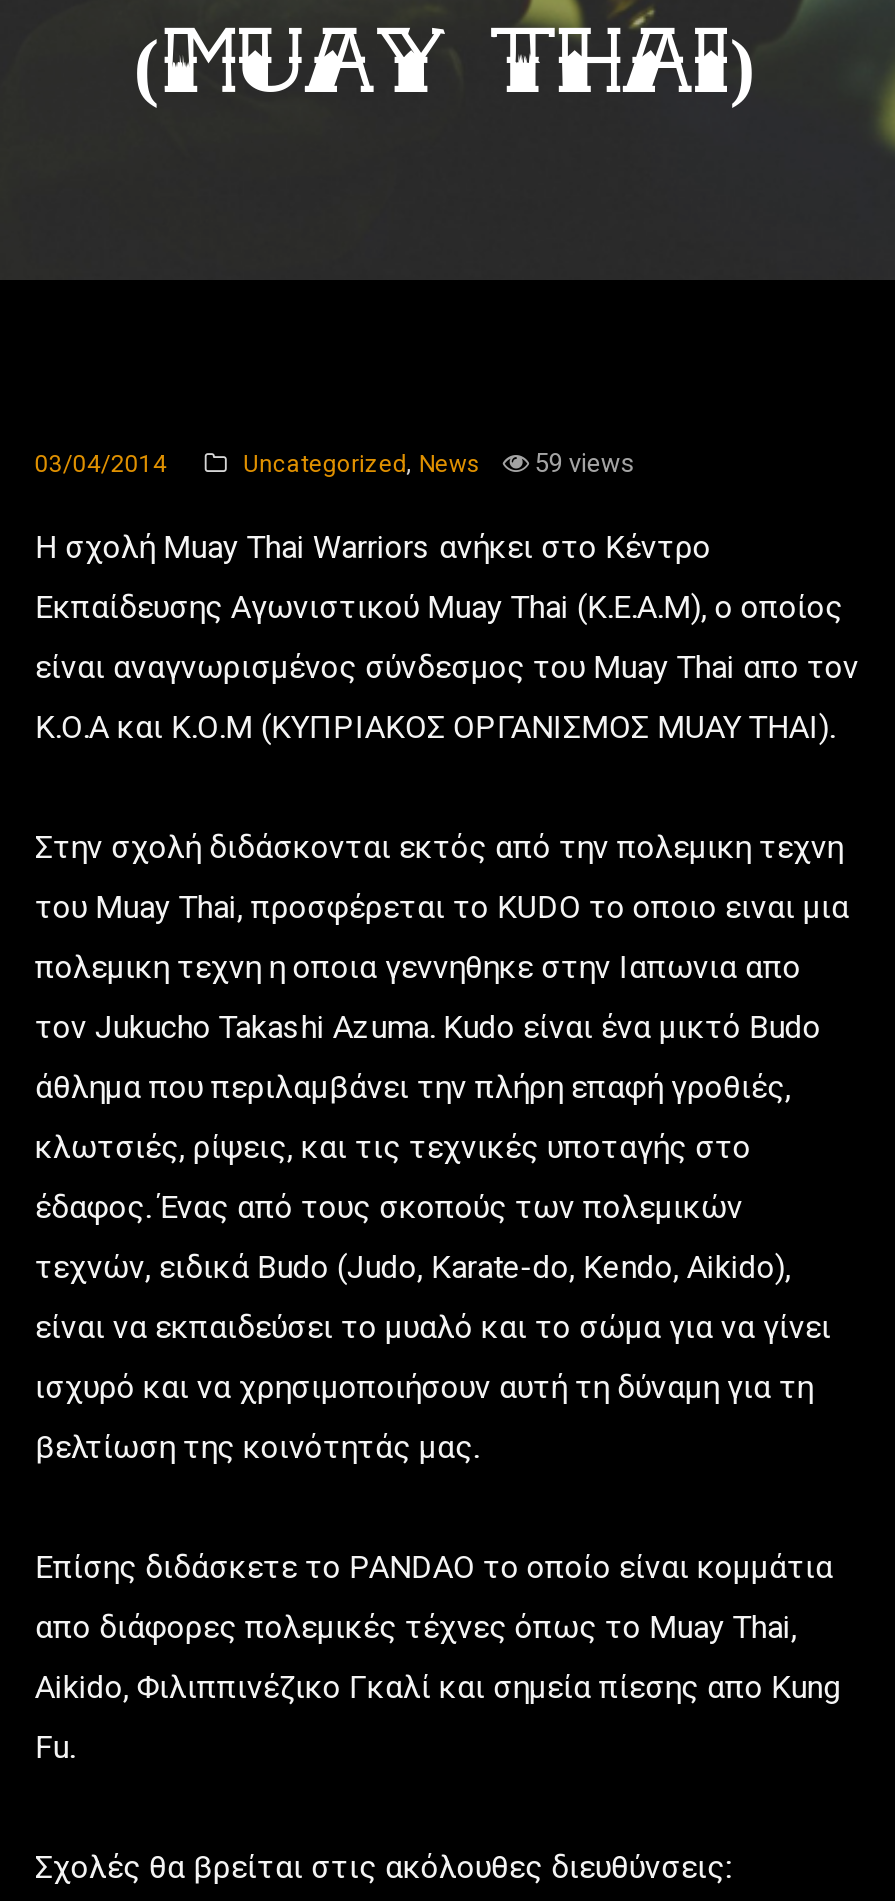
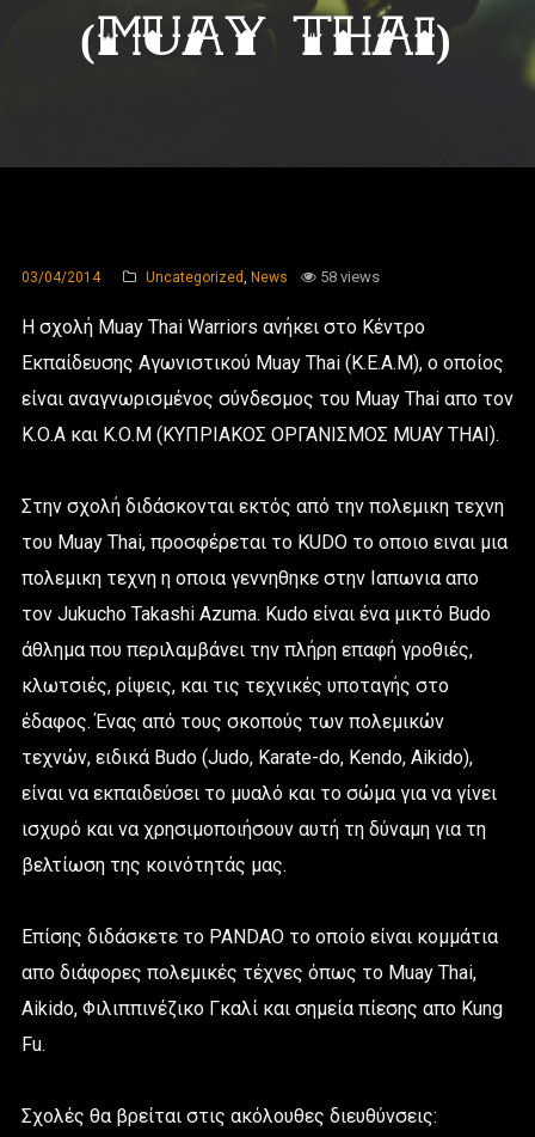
- Uncategorized, News 59 views
+ Uncategorized, News 58 views
